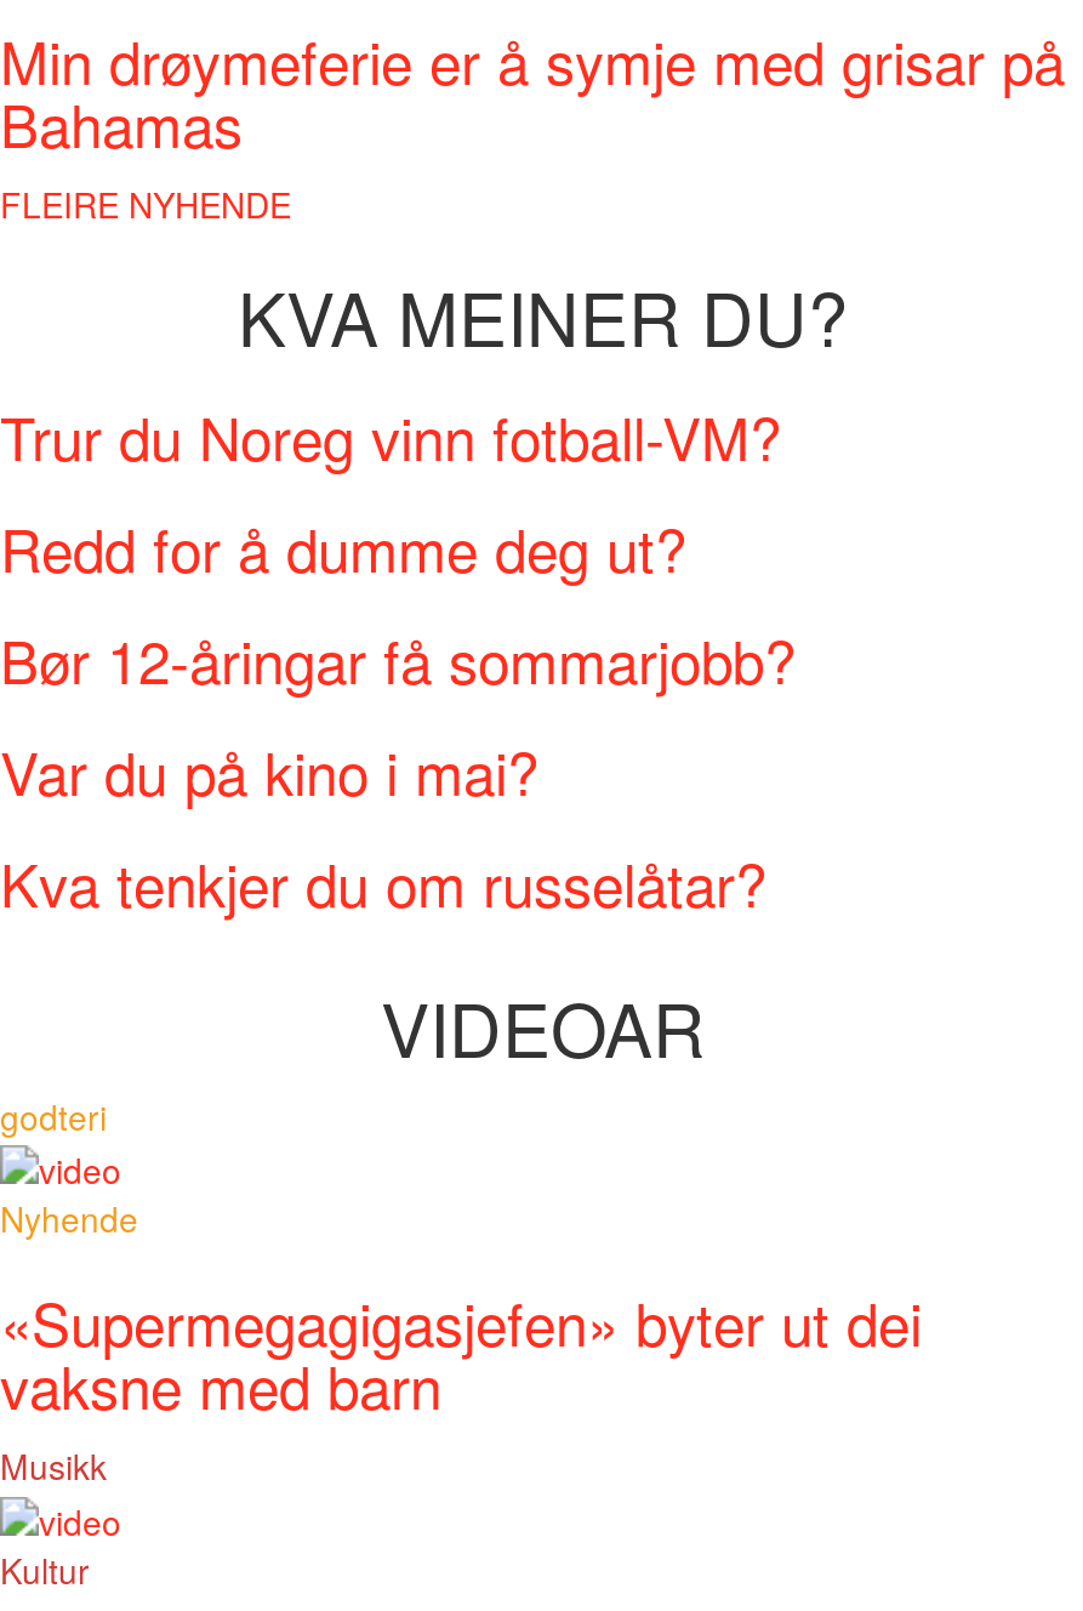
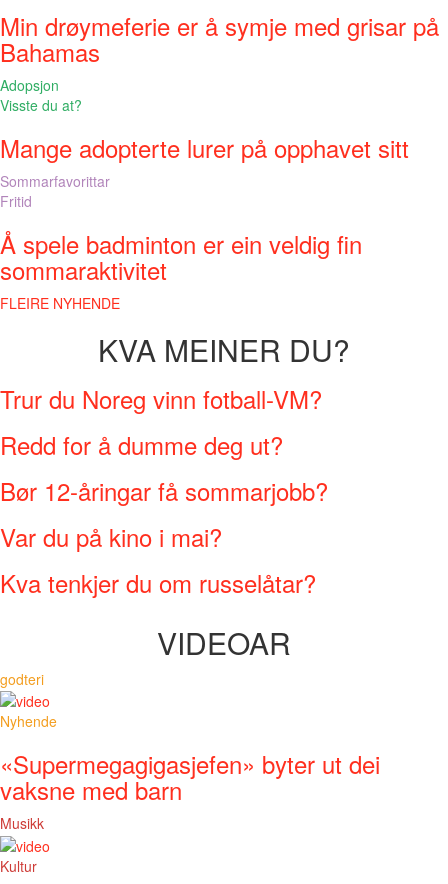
+ Adopsjon
+ Visste du at?
+ Mange adopterte lurer på opphavet sitt
+ Sommarfavorittar
+ Fritid
+ Å spele badminton er ein veldig fin
+ sommaraktivitet
